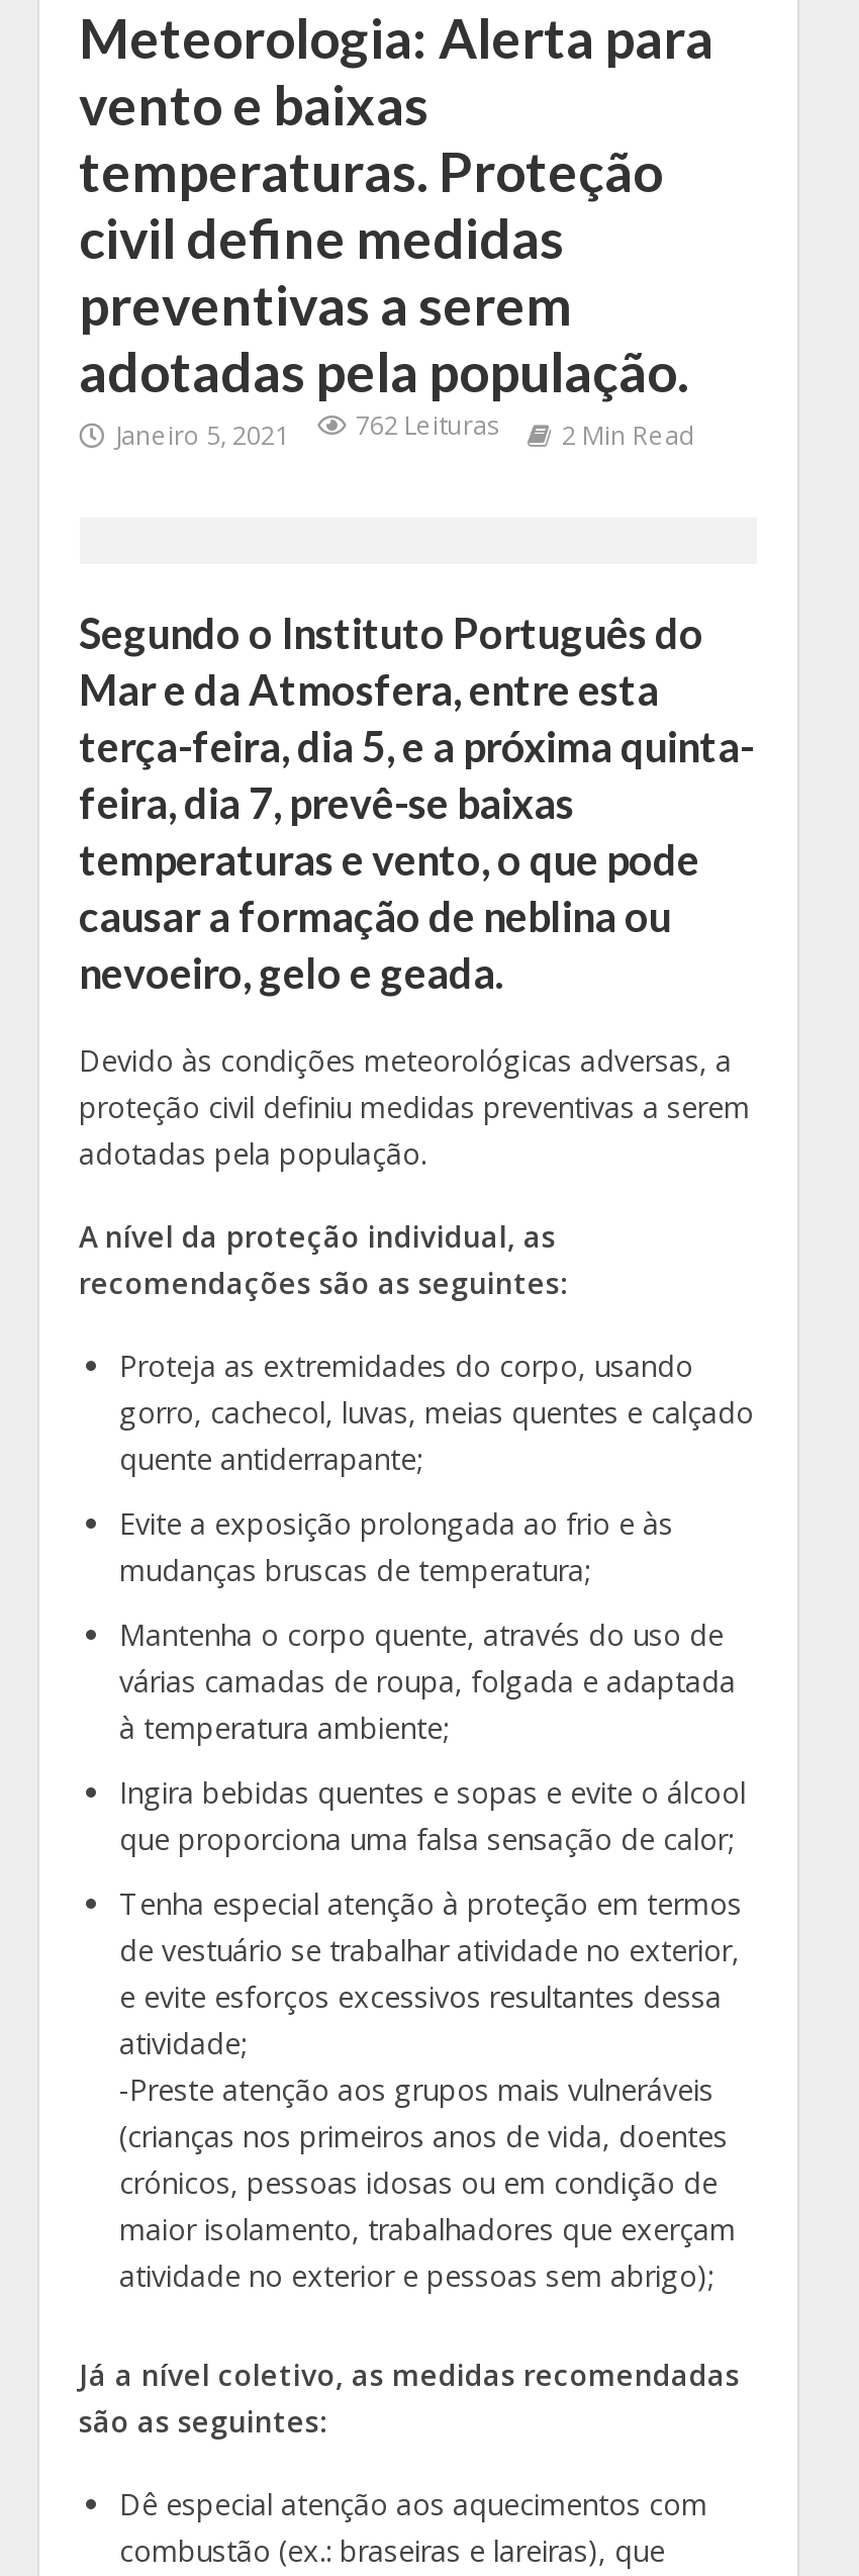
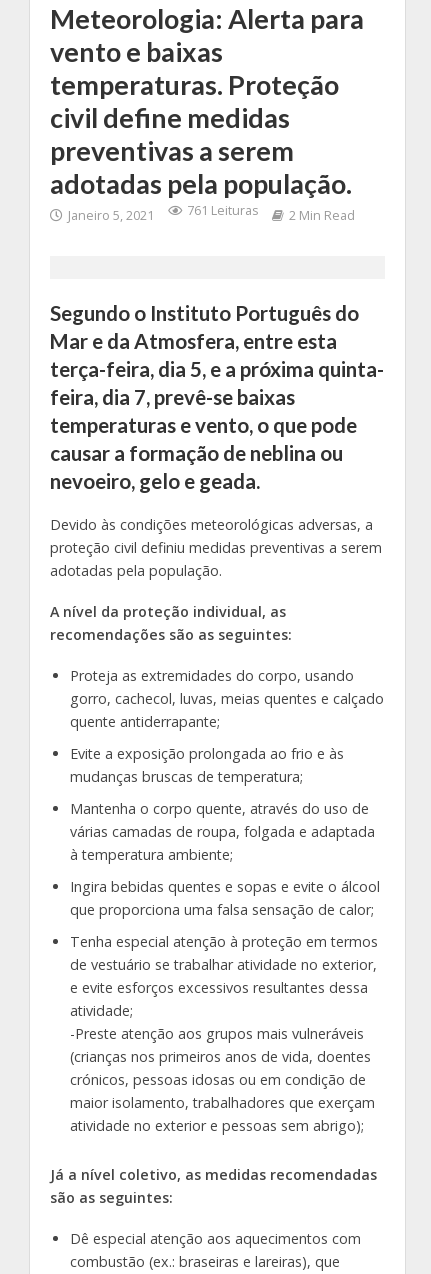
- Janeiro 5, 2021 762 Leituras 2 Min Read
+ Janeiro 5, 2021 761 Leituras 2 Min Read
